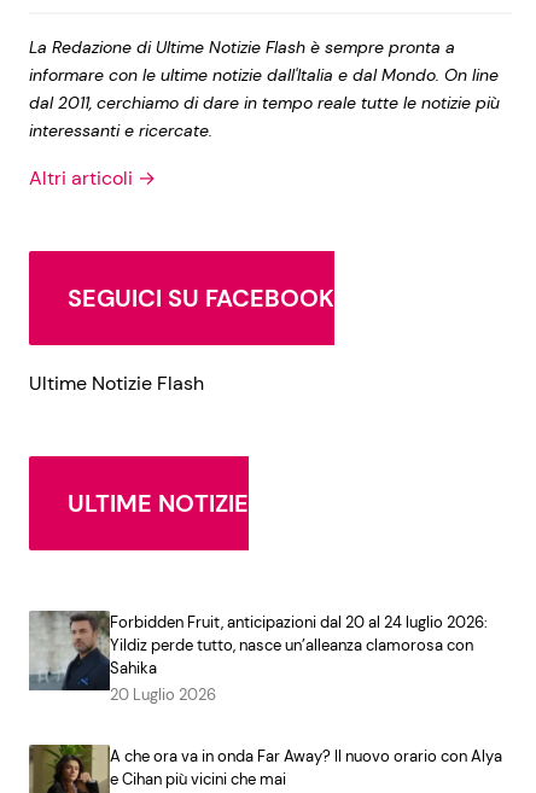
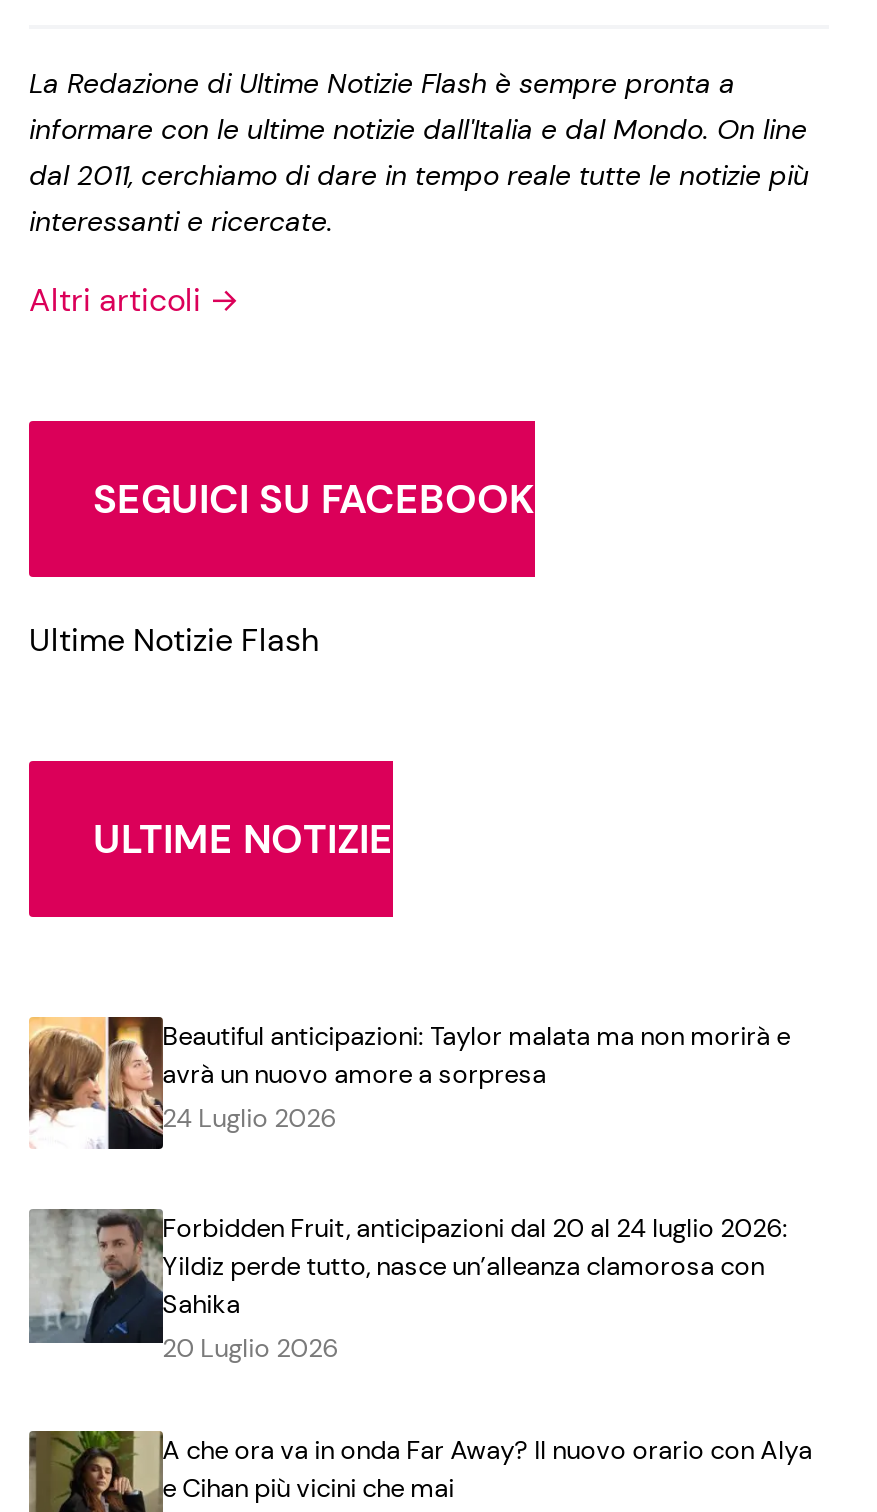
+ [image]
+ Beautiful anticipazioni: Taylor malata ma non morirà e
+ avrà un nuovo amore a sorpresa
+ 24 Luglio 2026
